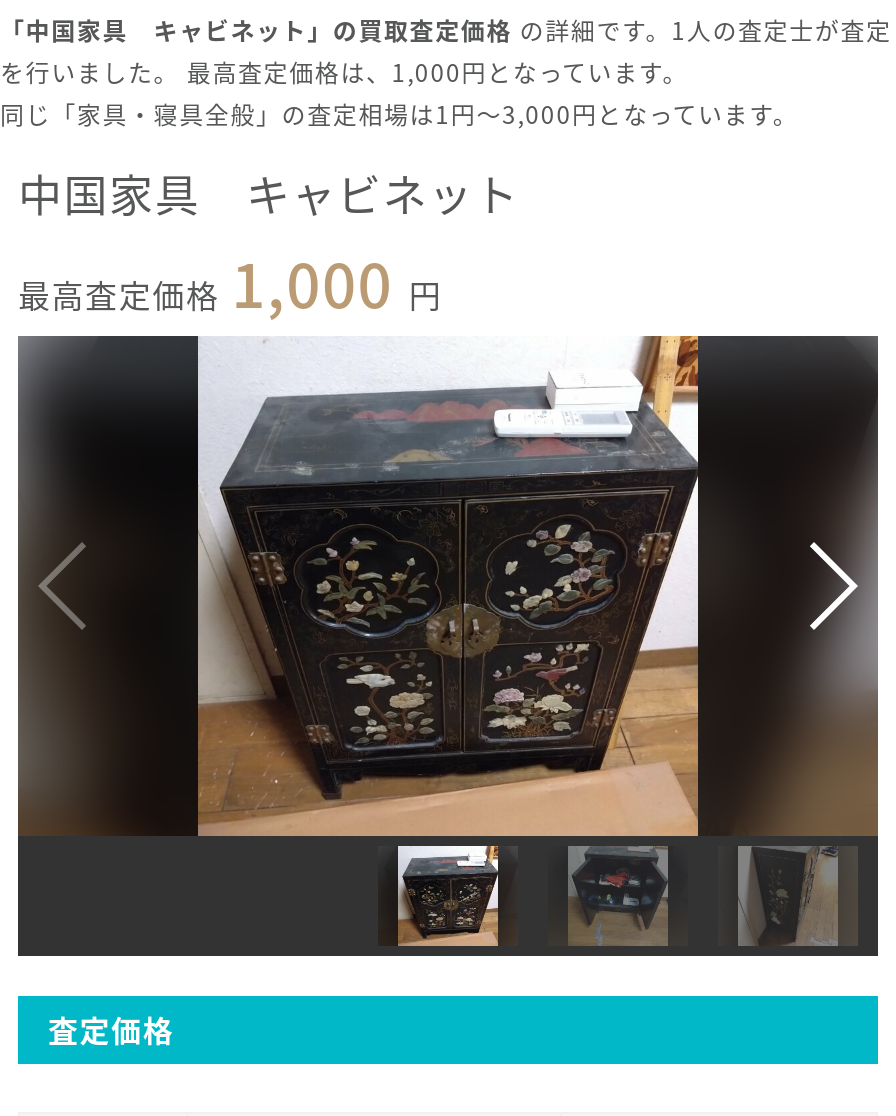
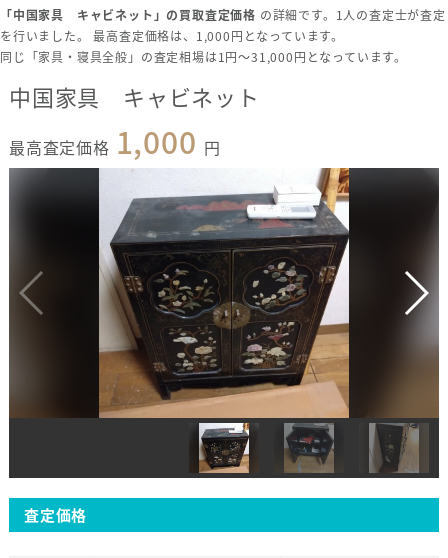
- 同じ「家具・寝具全般」の査定相場は1円〜3,000円となっています。
+ 同じ「家具・寝具全般」の査定相場は1円〜31,000円となっています。
